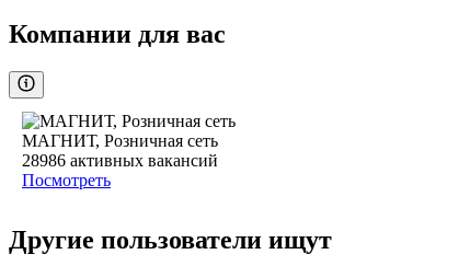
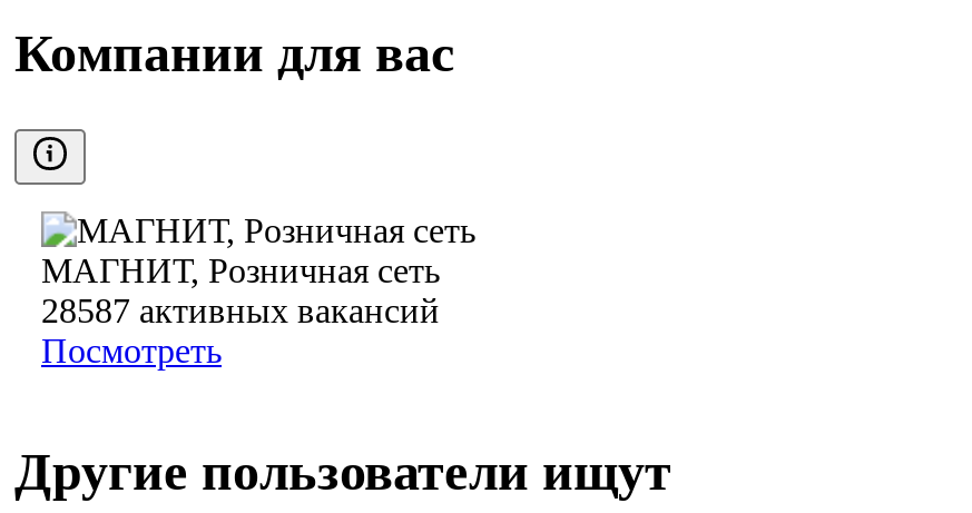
- 28986 активных вакансий
+ 28587 активных вакансий
